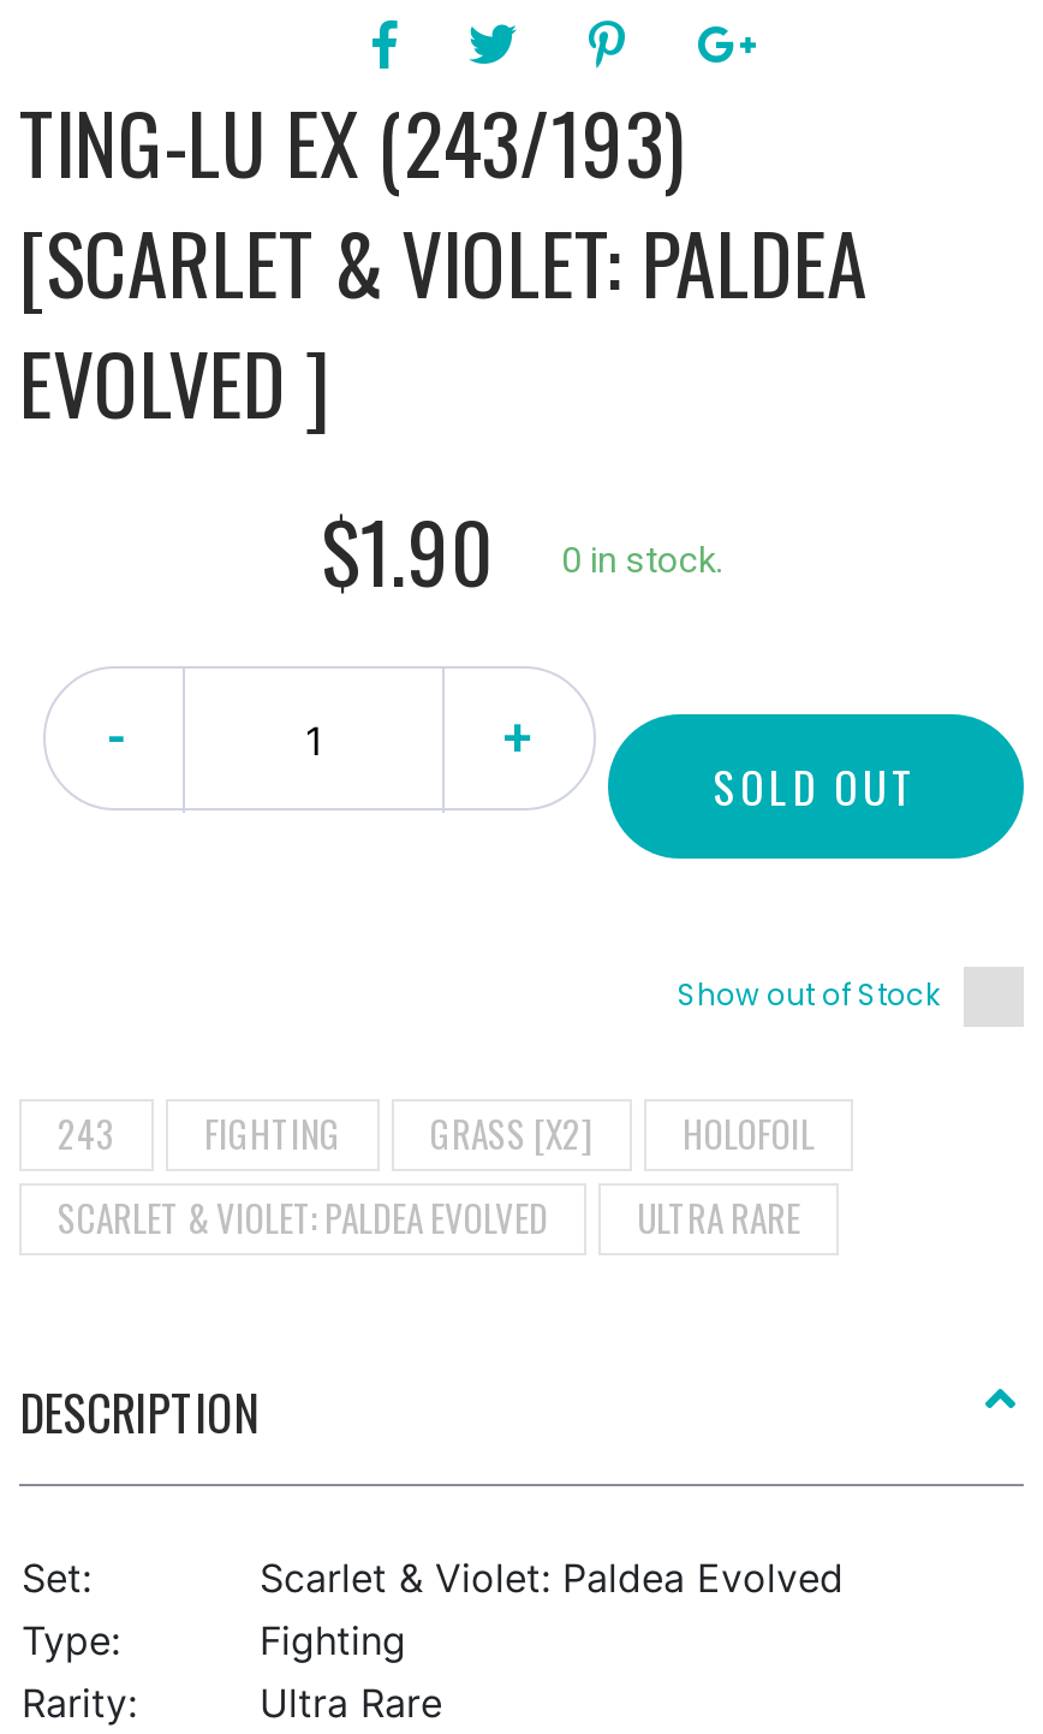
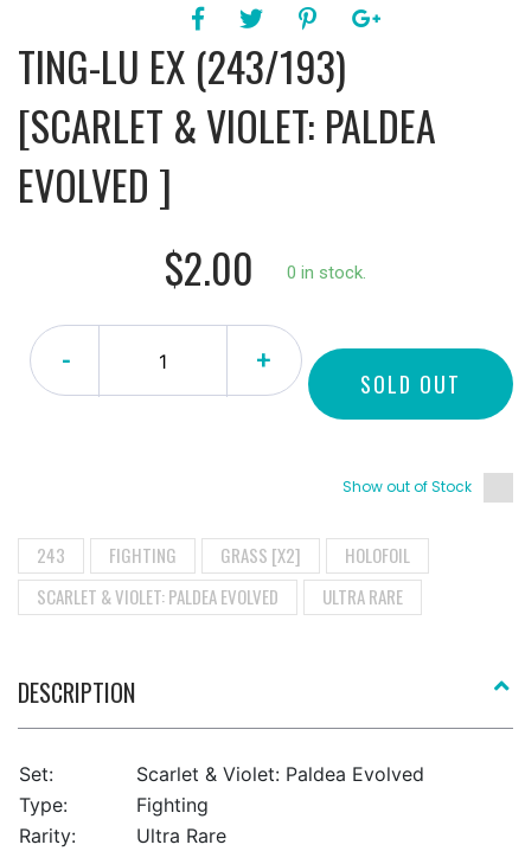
- $1.90 0 in stock.
+ $2.00 0 in stock.
